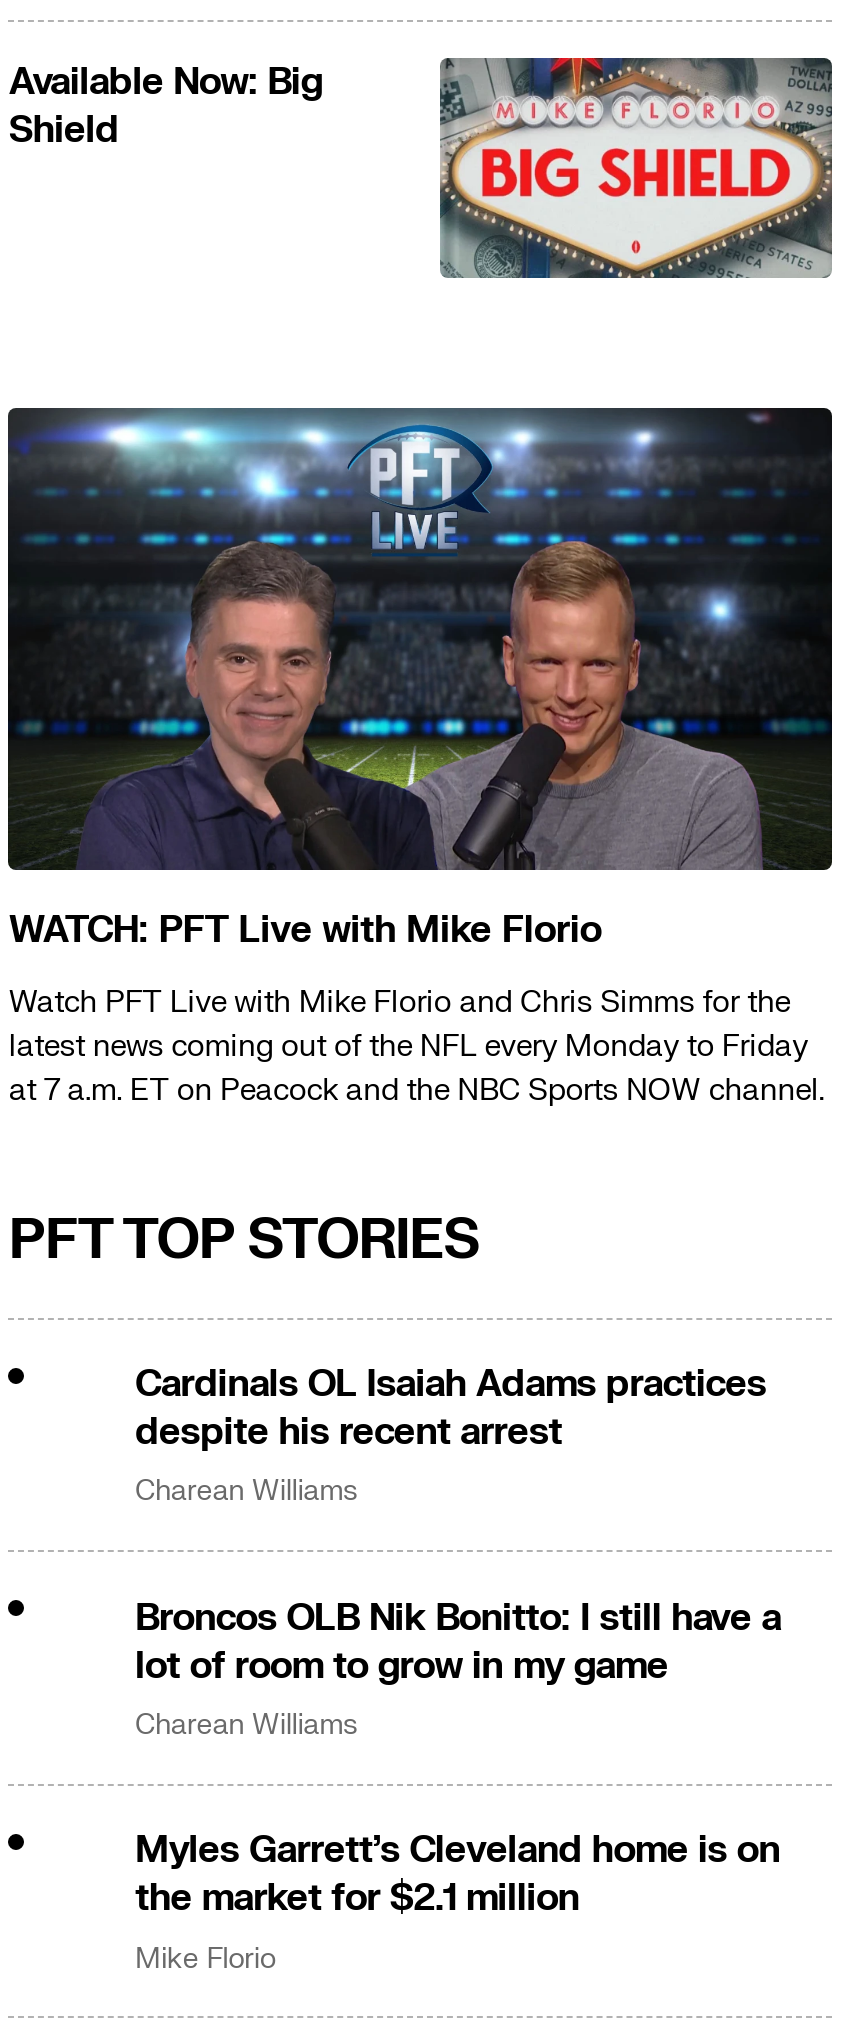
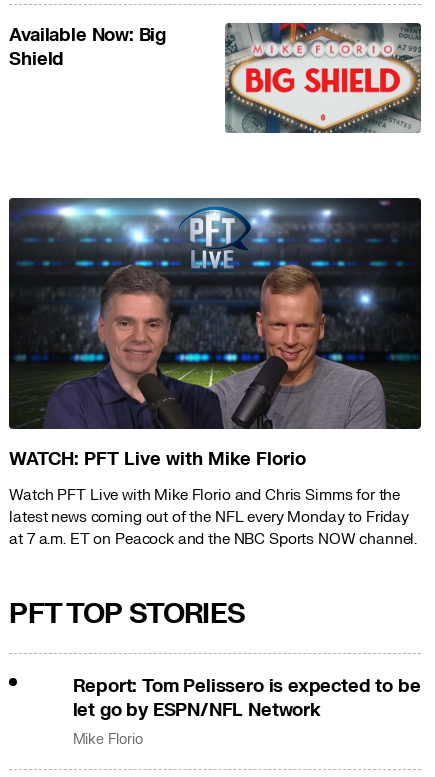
- Cardinals OL Isaiah Adams practices
- despite his recent arrest
- Charean Williams
- Broncos OLB Nik Bonitto: I still have a
- lot of room to grow in my game
- Charean Williams
- Myles Garrett’s Cleveland home is on
- the market for $2.1 million
+ Report: Tom Pelissero is expected to be
+ let go by ESPN/NFL Network
